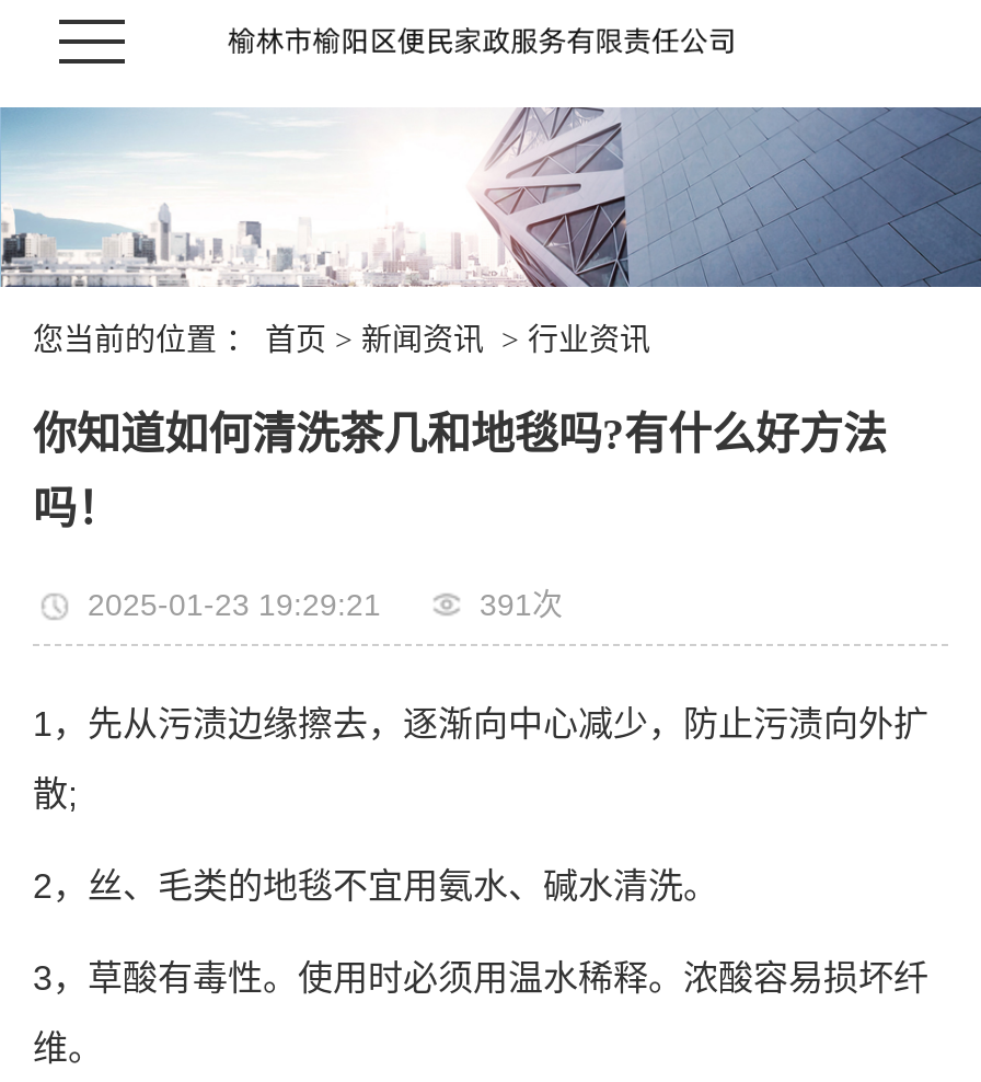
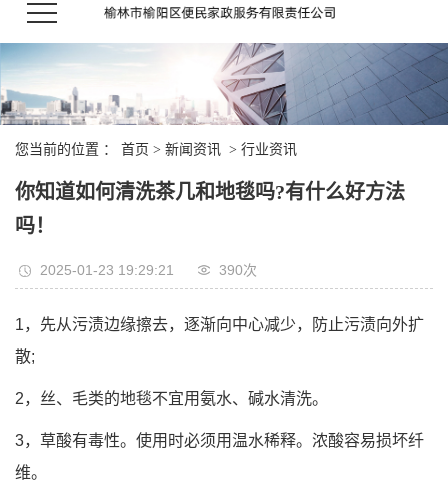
- 391次
+ 390次
